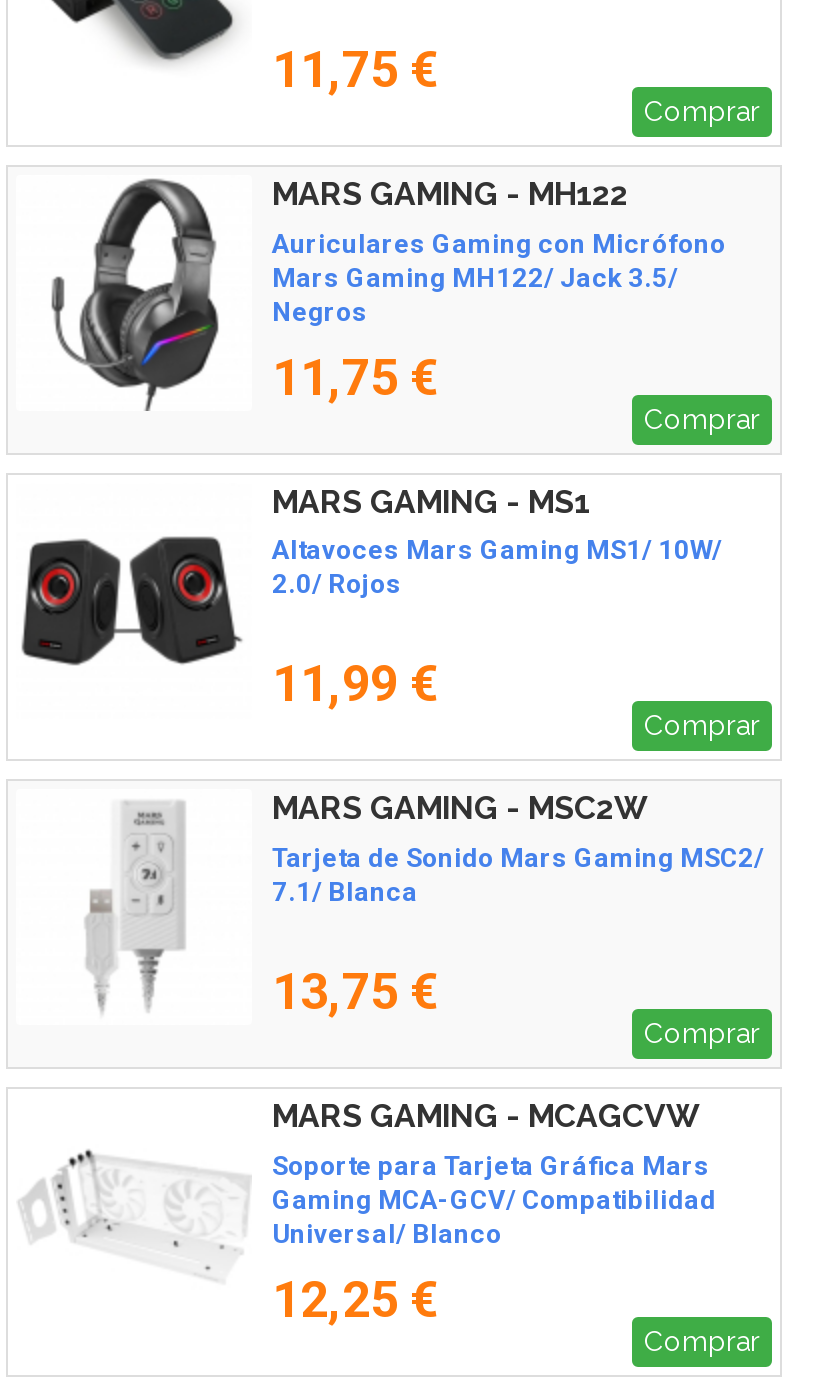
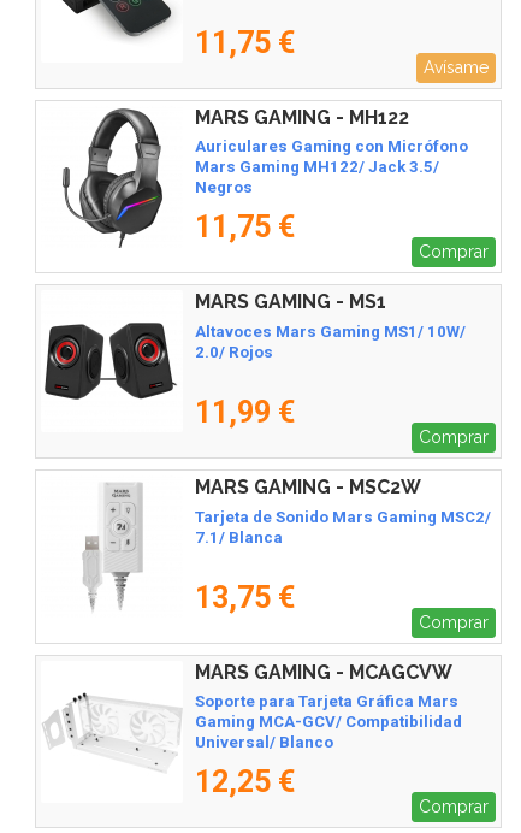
- Comprar
+ Avísame
